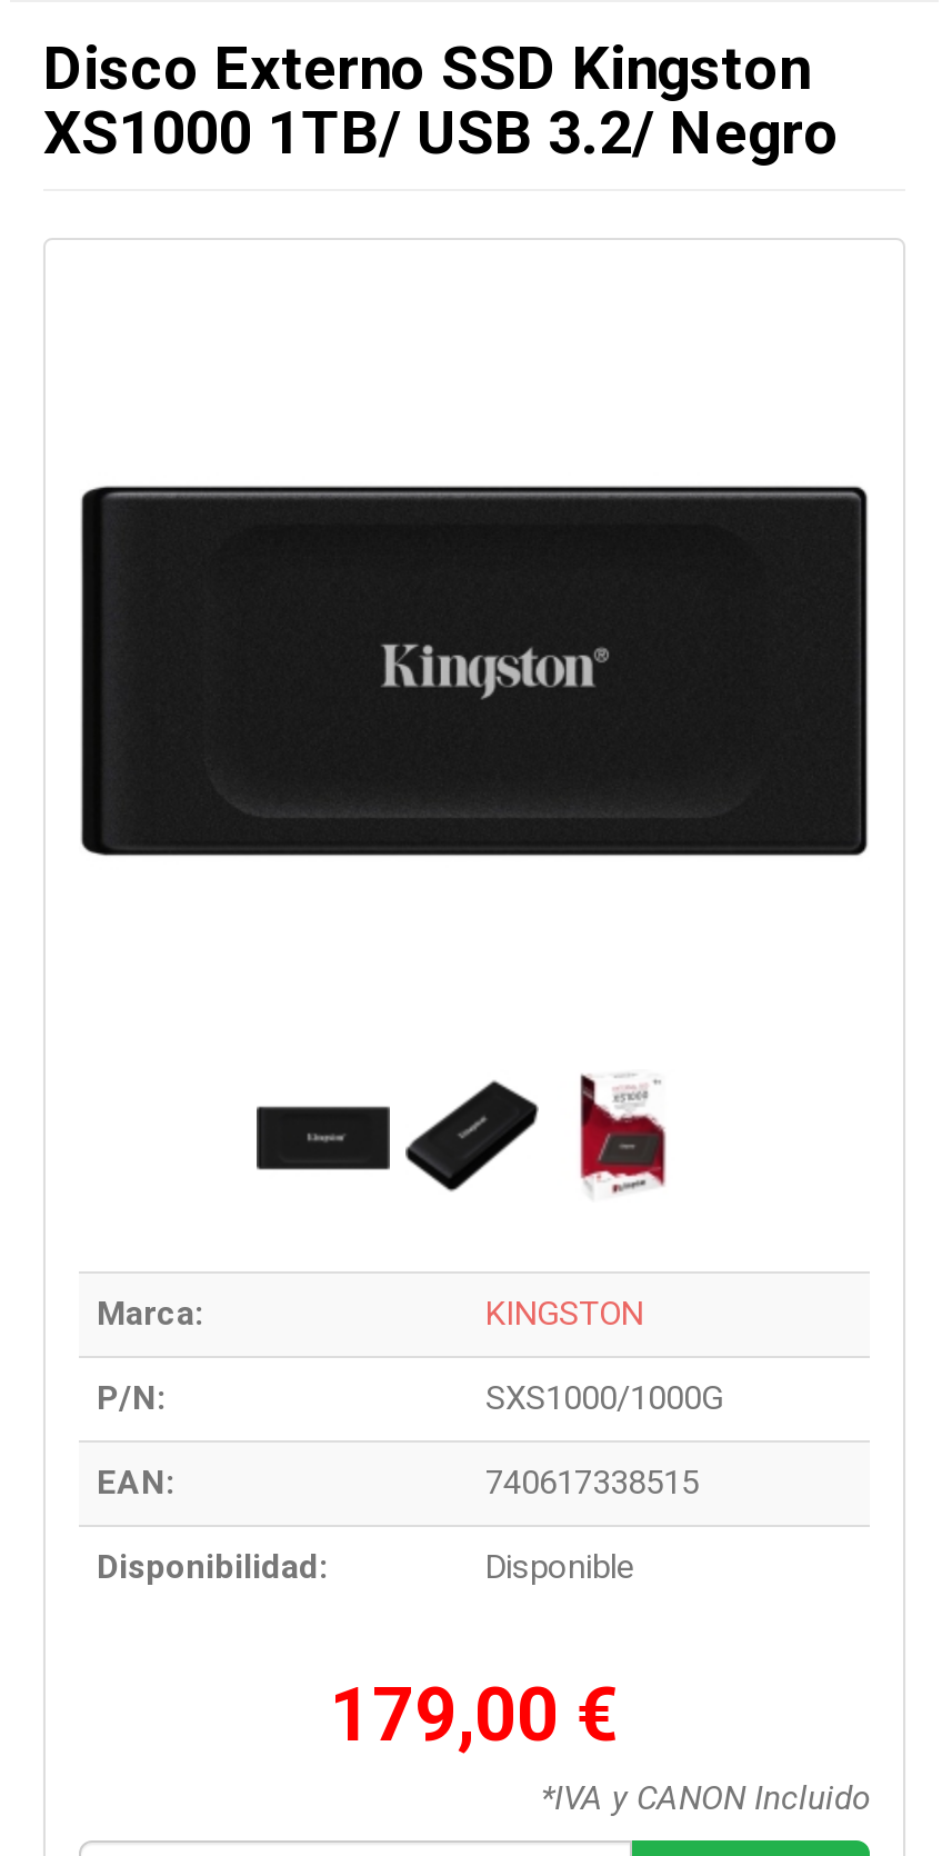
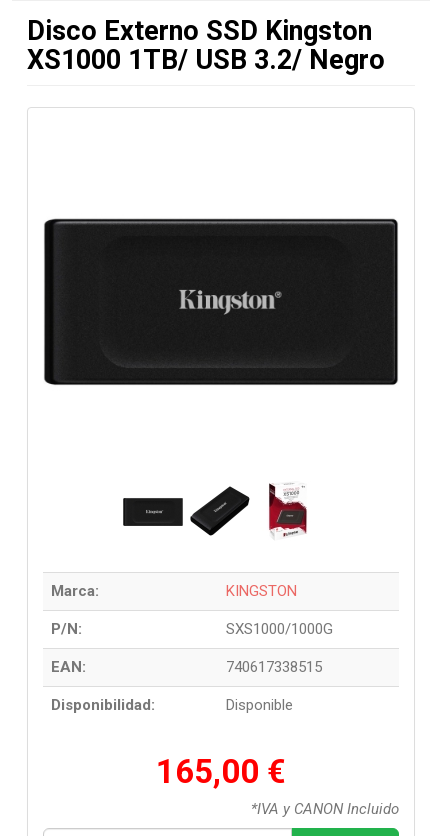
- 179,00 €
+ 165,00 €
